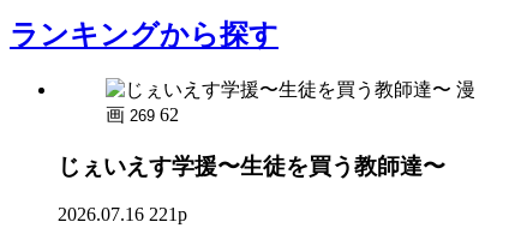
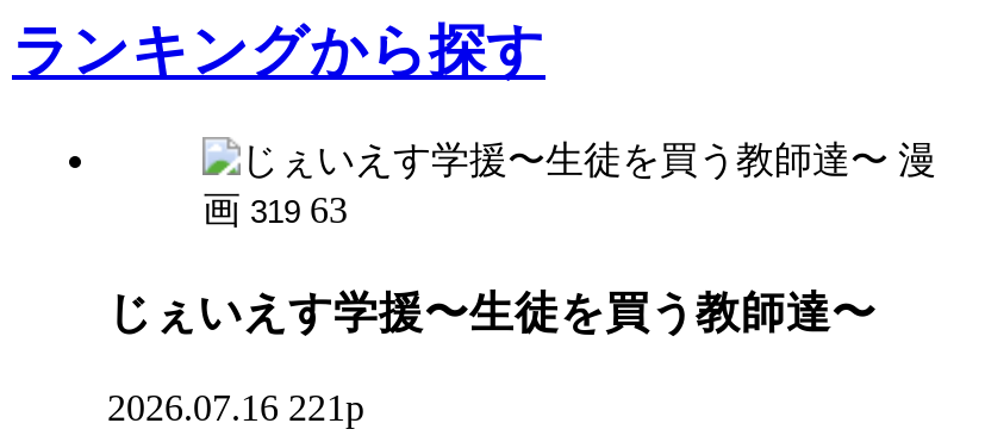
- 画 269 62
+ 画 319 63
